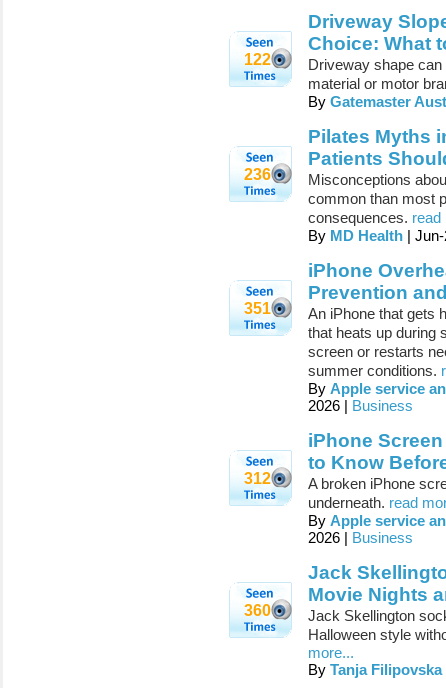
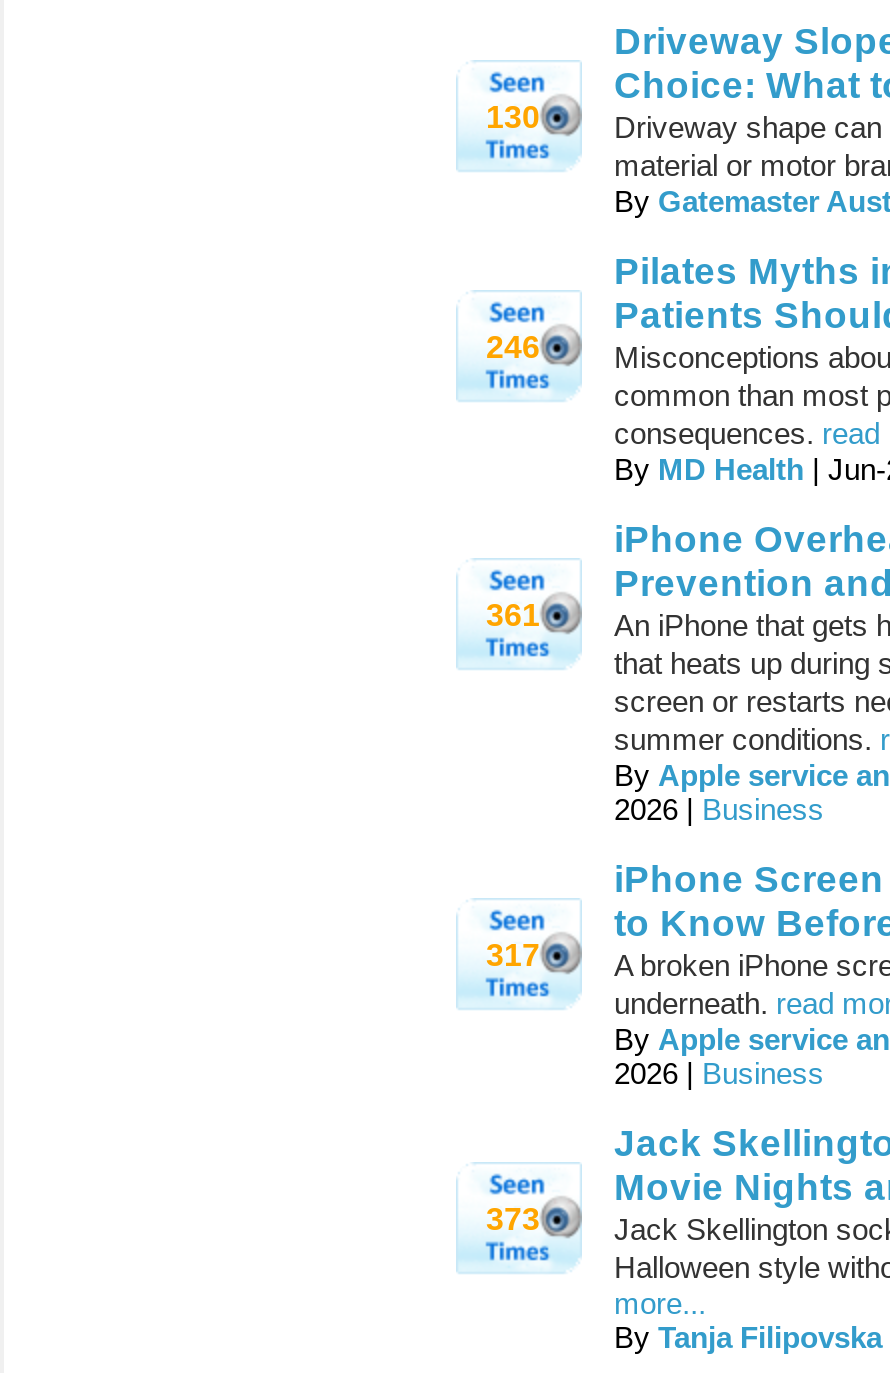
- 122
+ 130

- 236
+ 246

- 351
+ 361

- 312
+ 317

- 360
+ 373
